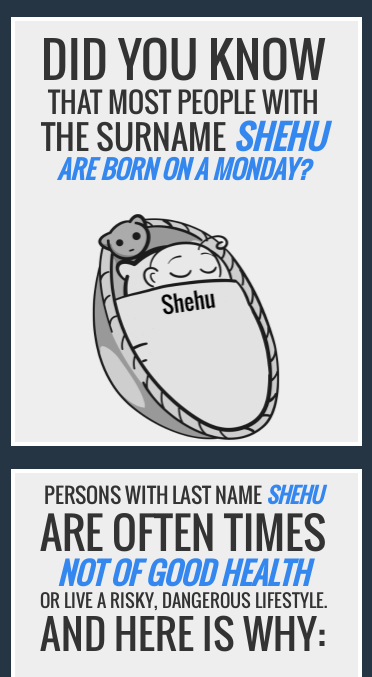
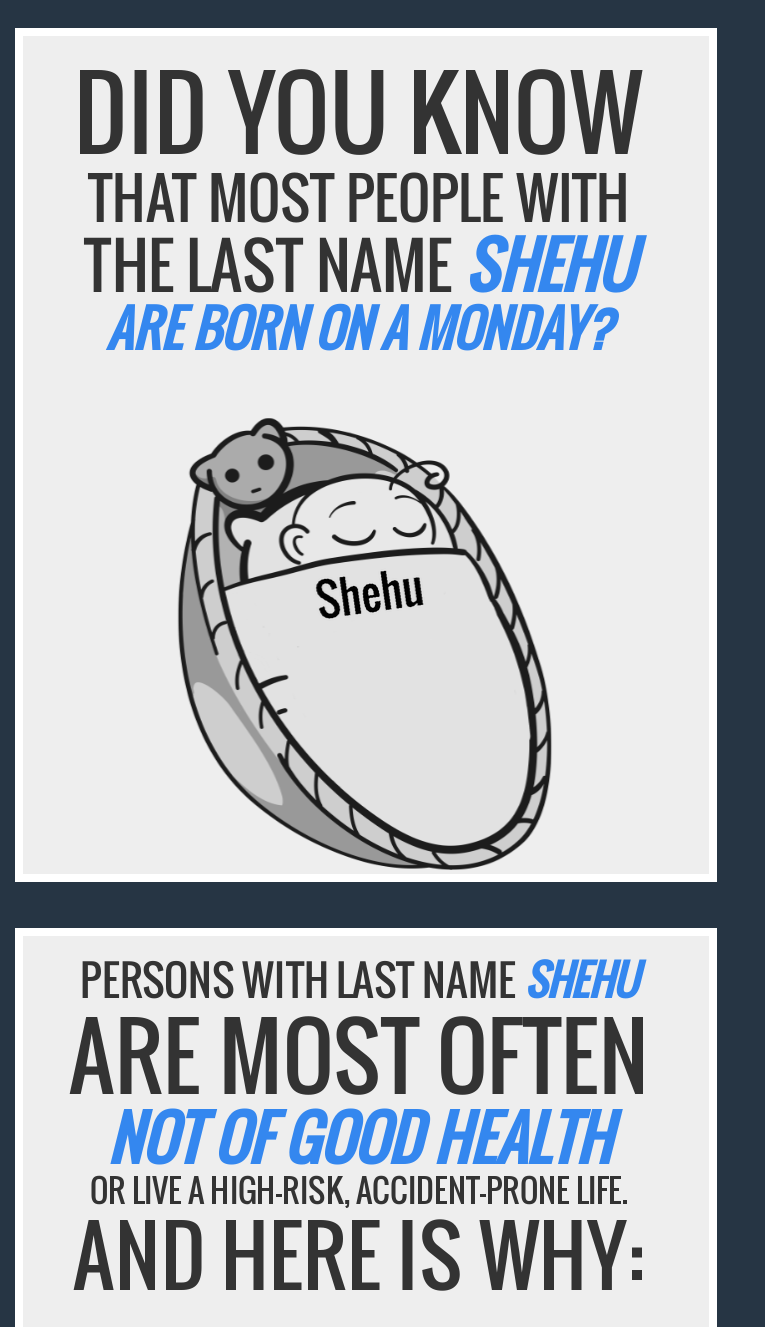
- THE SURNAMESHEHU
+ THE LAST NAMESHEHU

- ARE OFTEN TIMES
+ ARE MOST OFTEN

- OR LIVE A RISKY, DANGEROUS LIFESTYLE.
+ OR LIVE A HIGH-RISK, ACCIDENT-PRONE LIFE.
